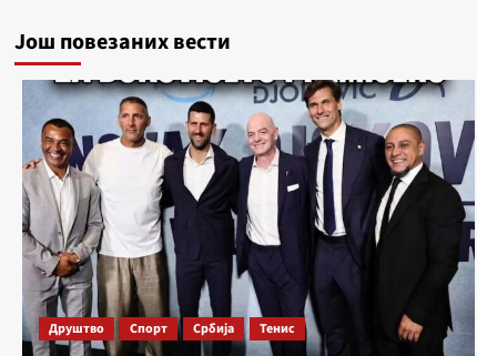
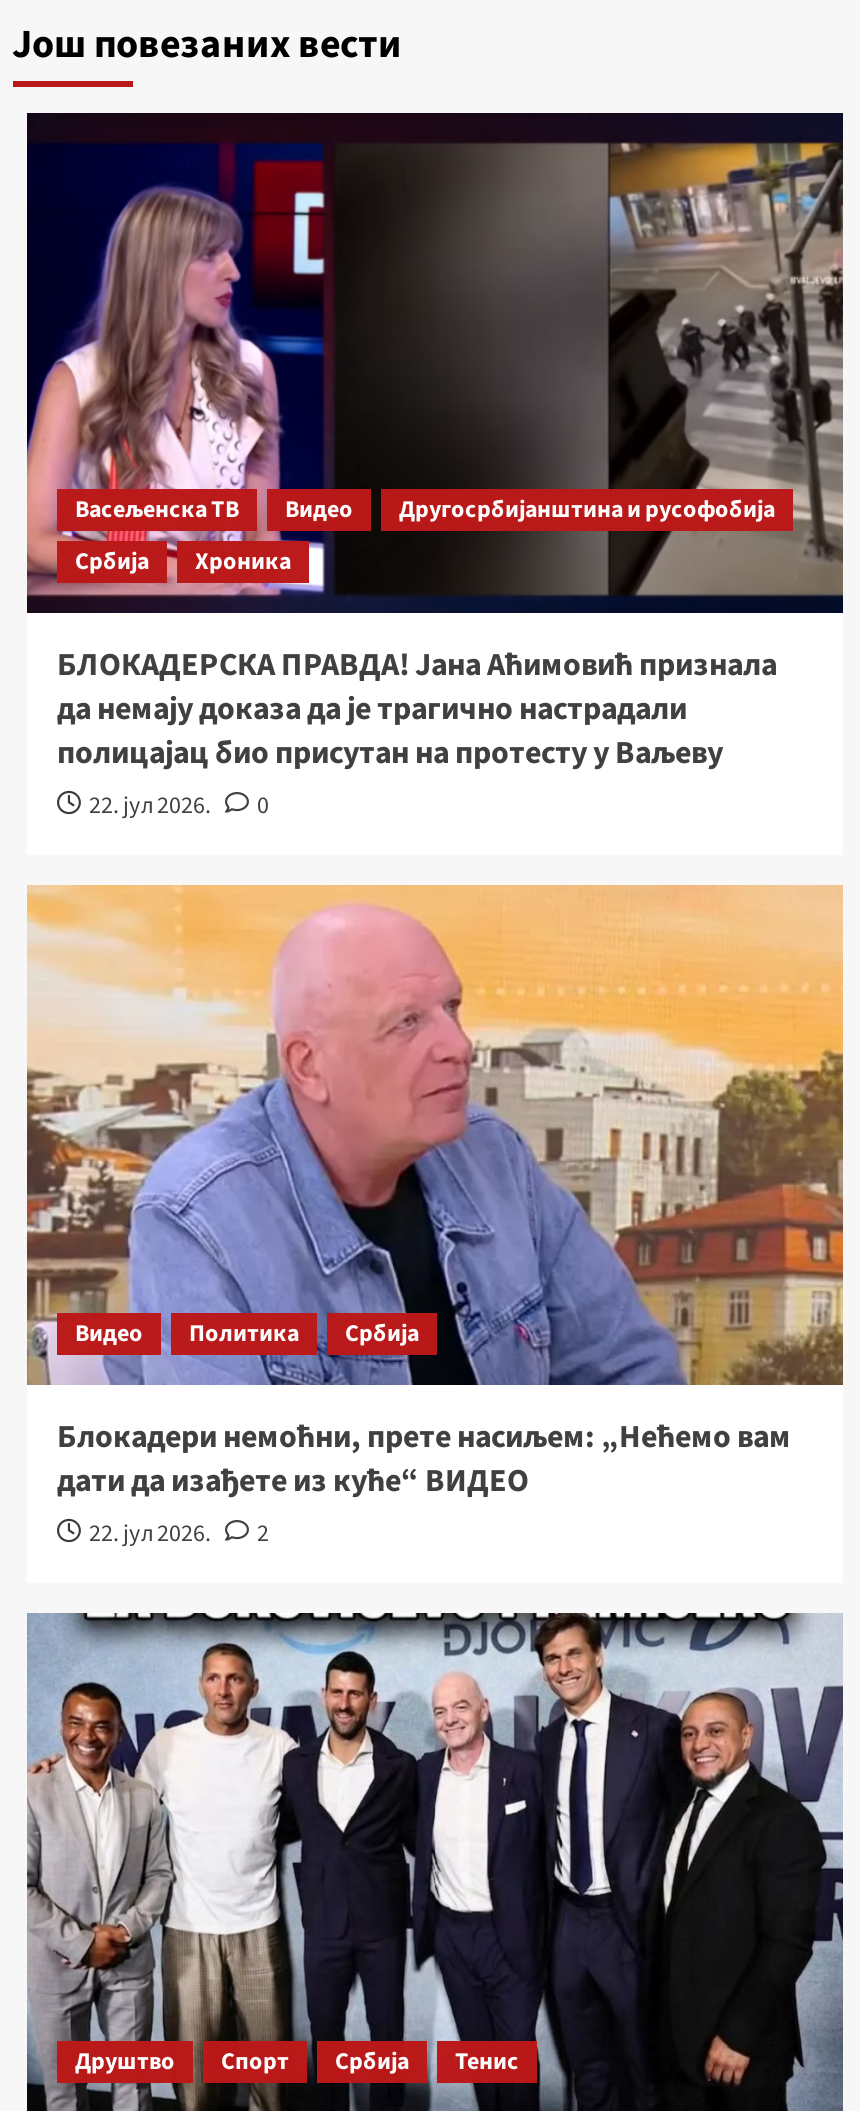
+ [image]
+ Васељенска ТВ
+ Видео
+ Другосрбијанштина и русофобија
+ Србија
+ Хроника
+ БЛОКАДЕРСКА ПРАВДА! Јана Аћимовић признала
+ да немају доказа да је трагично настрадали
+ полицајац био присутан на протесту у Ваљеву
+ 22. јул 2026.
+ 0

+ [image]
+ Видео
+ Политика
+ Србија
+ Блокадери немоћни, прете насиљем: „Нећемо вам
+ дати да изађете из куће“ ВИДЕО
+ 22. јул 2026.
+ 2
